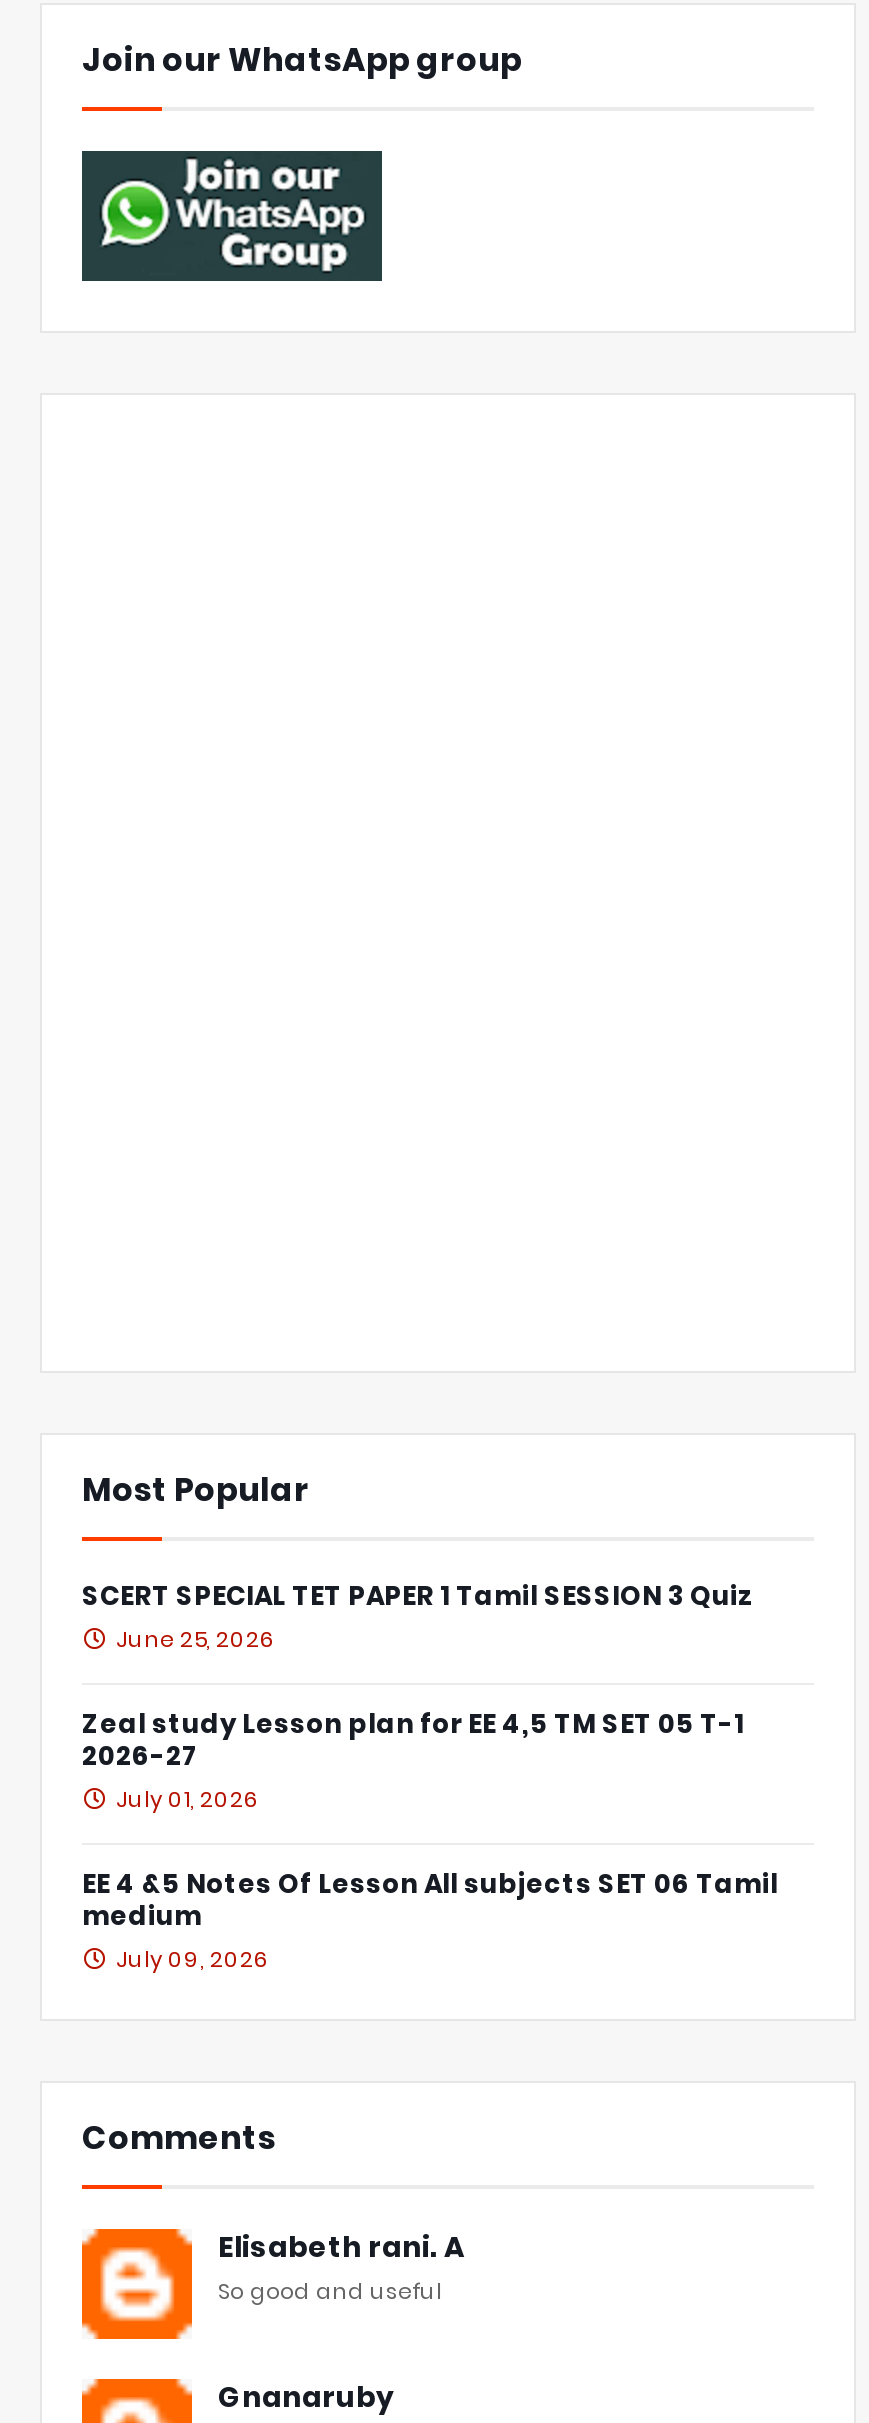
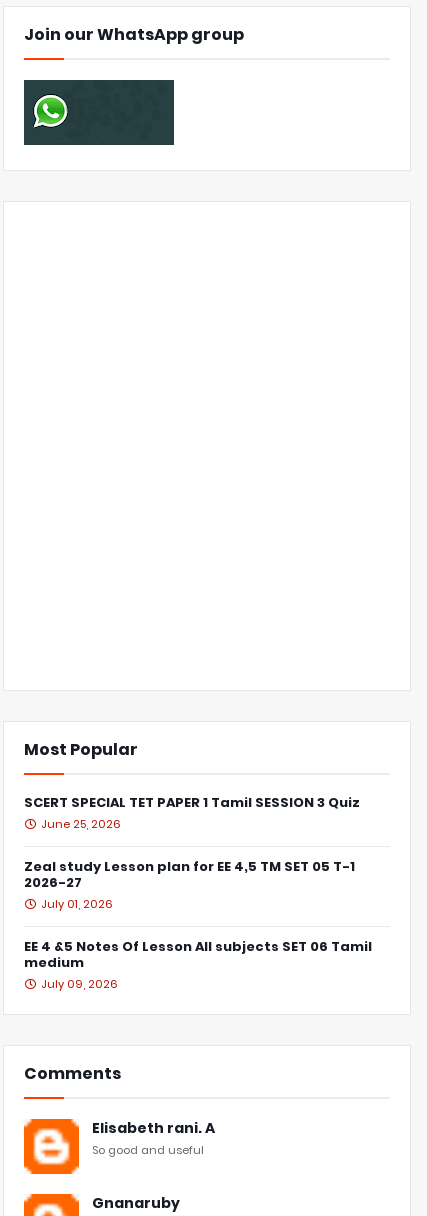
- [image]
